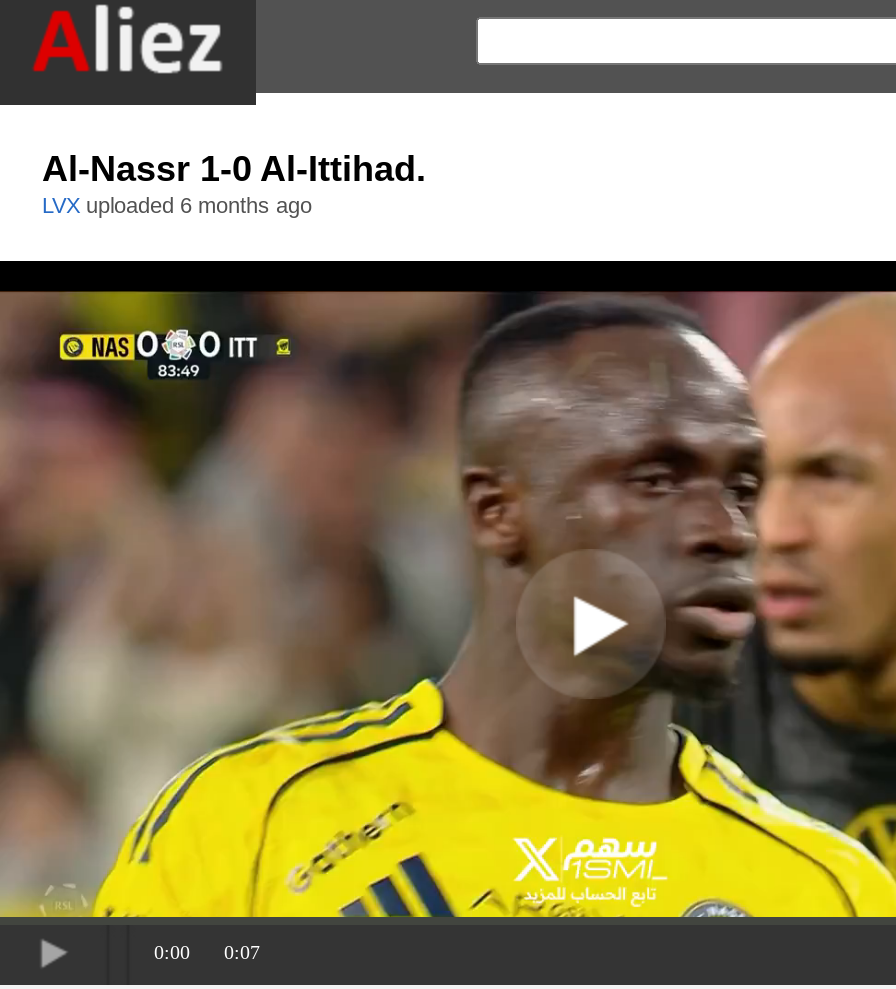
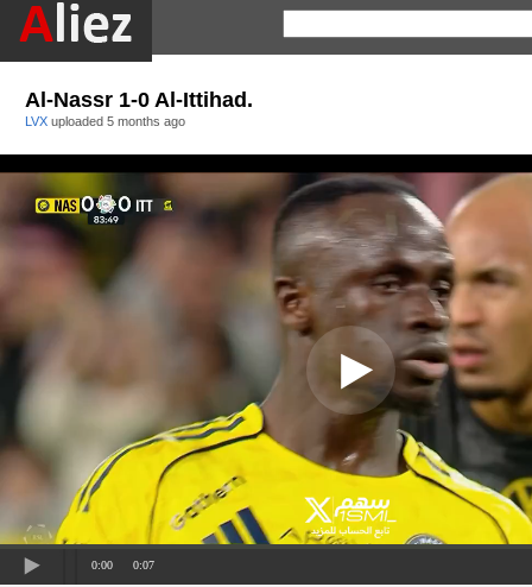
- LVX uploaded 6 months ago
+ LVX uploaded 5 months ago
